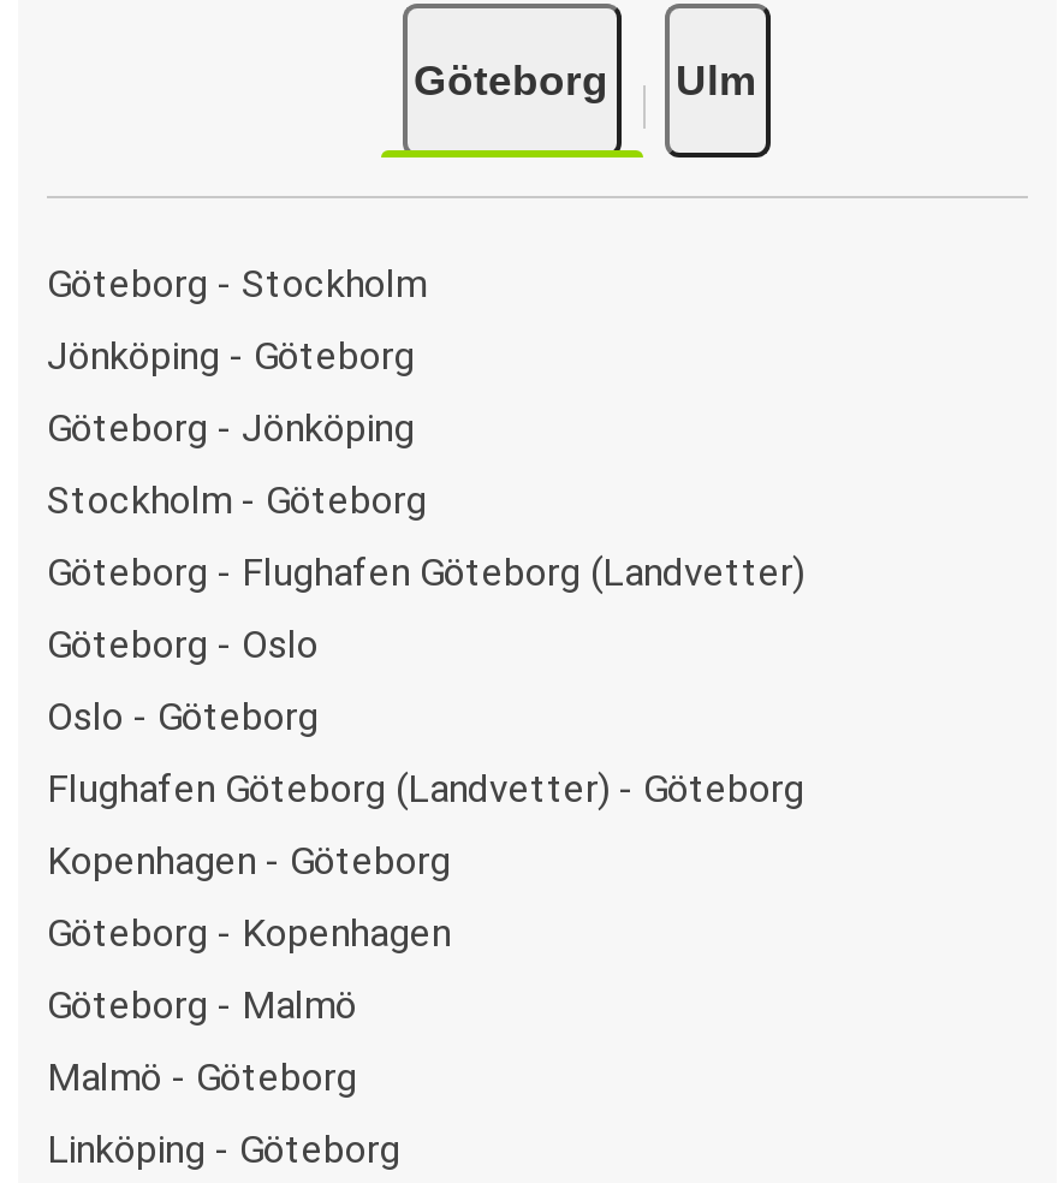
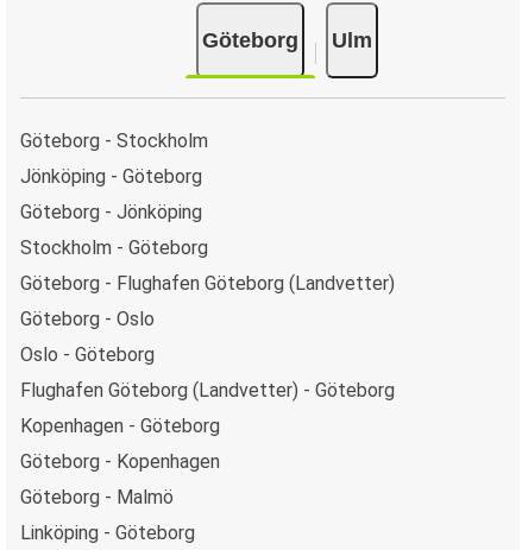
- Malmö - Göteborg
